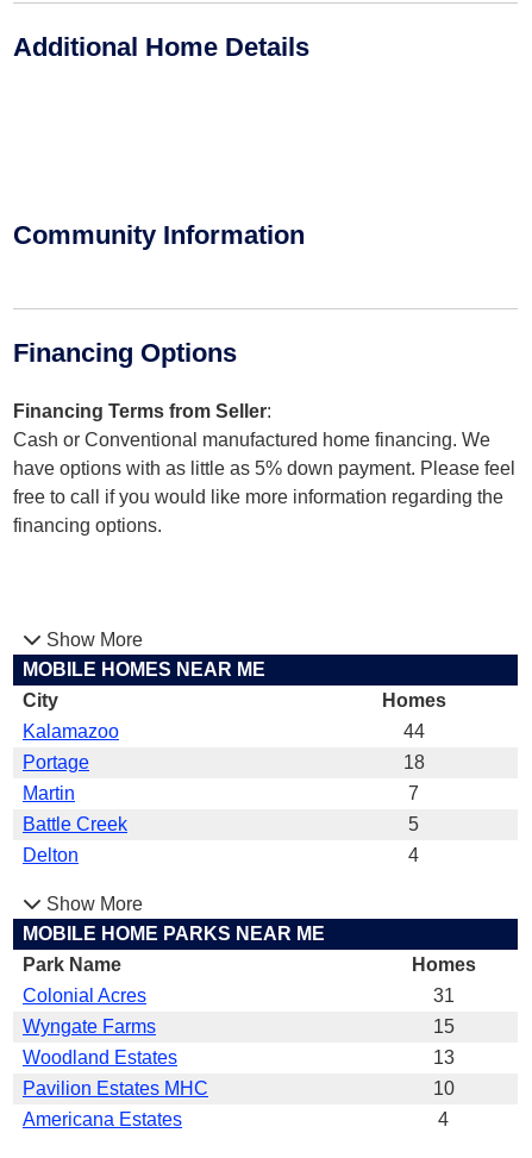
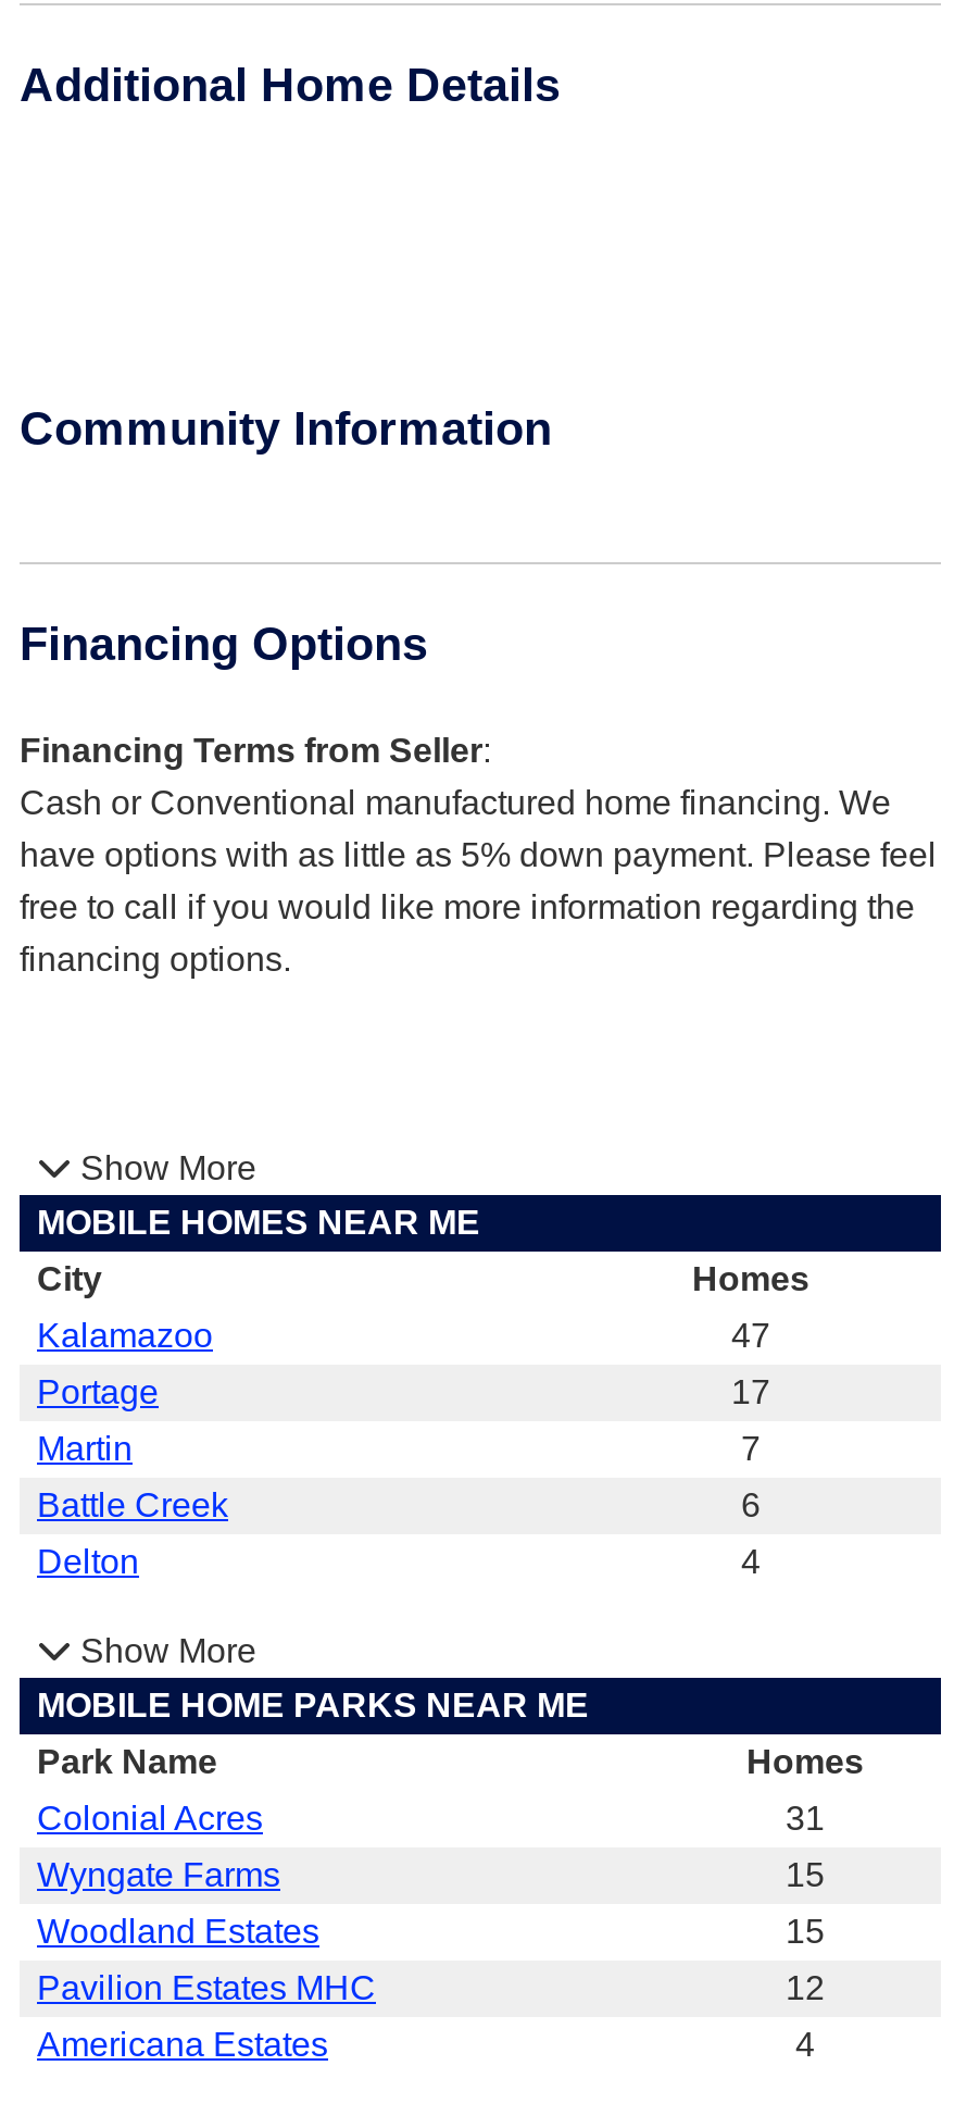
- 44
+ 47

- 18
+ 17

- 5
+ 6

- 13
+ 15

- 10
+ 12
